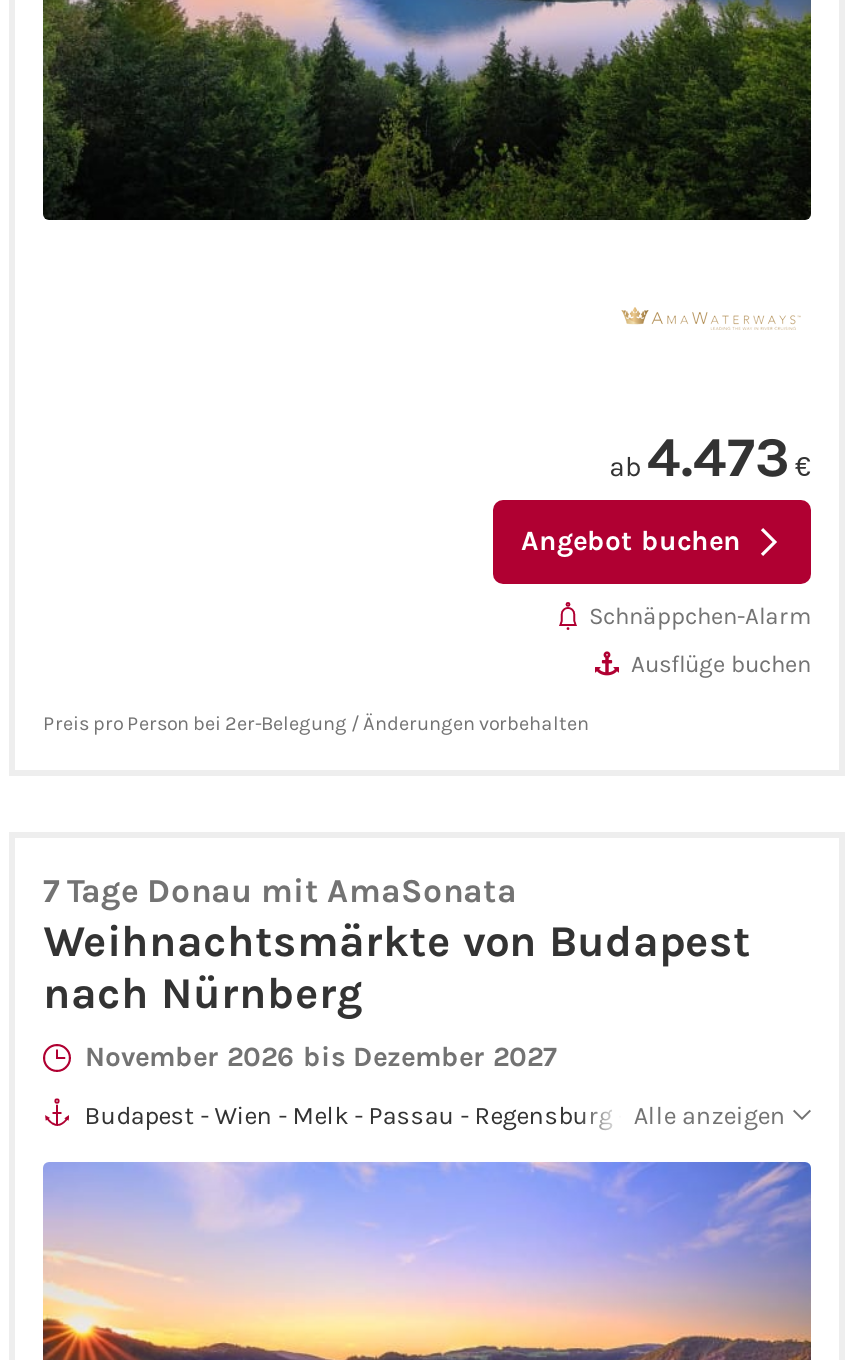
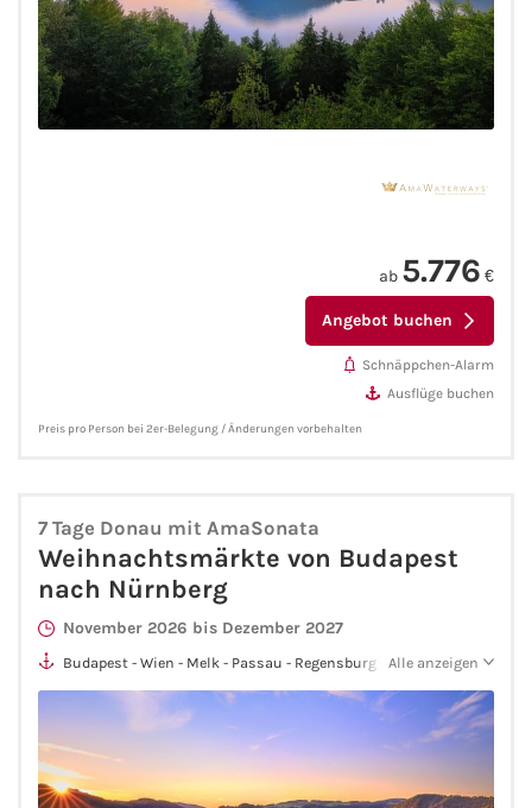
- ab4.473€
+ ab5.776€
